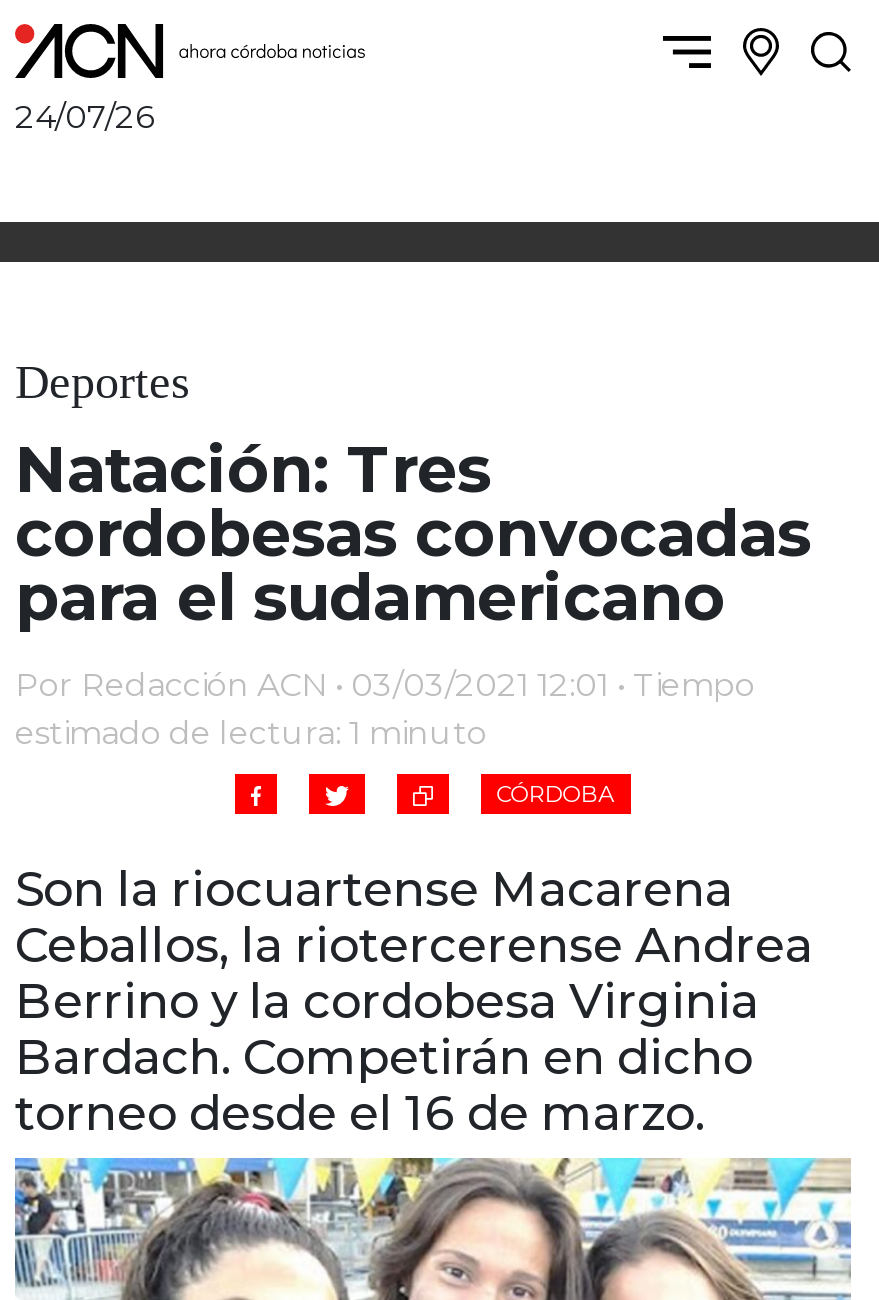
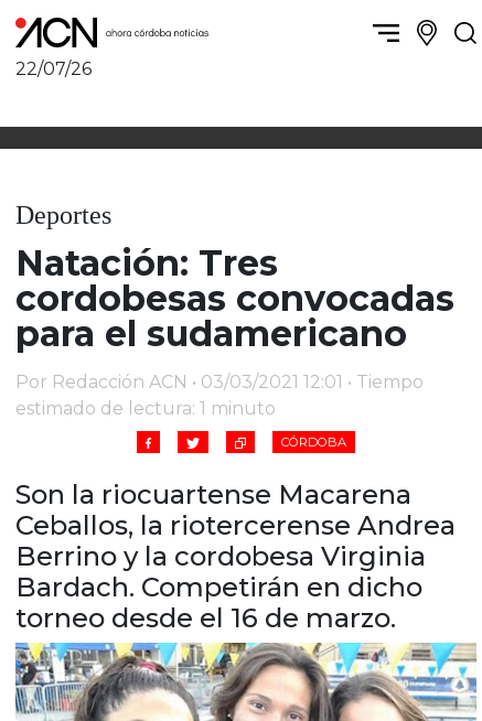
- 24/07/26
+ 22/07/26
